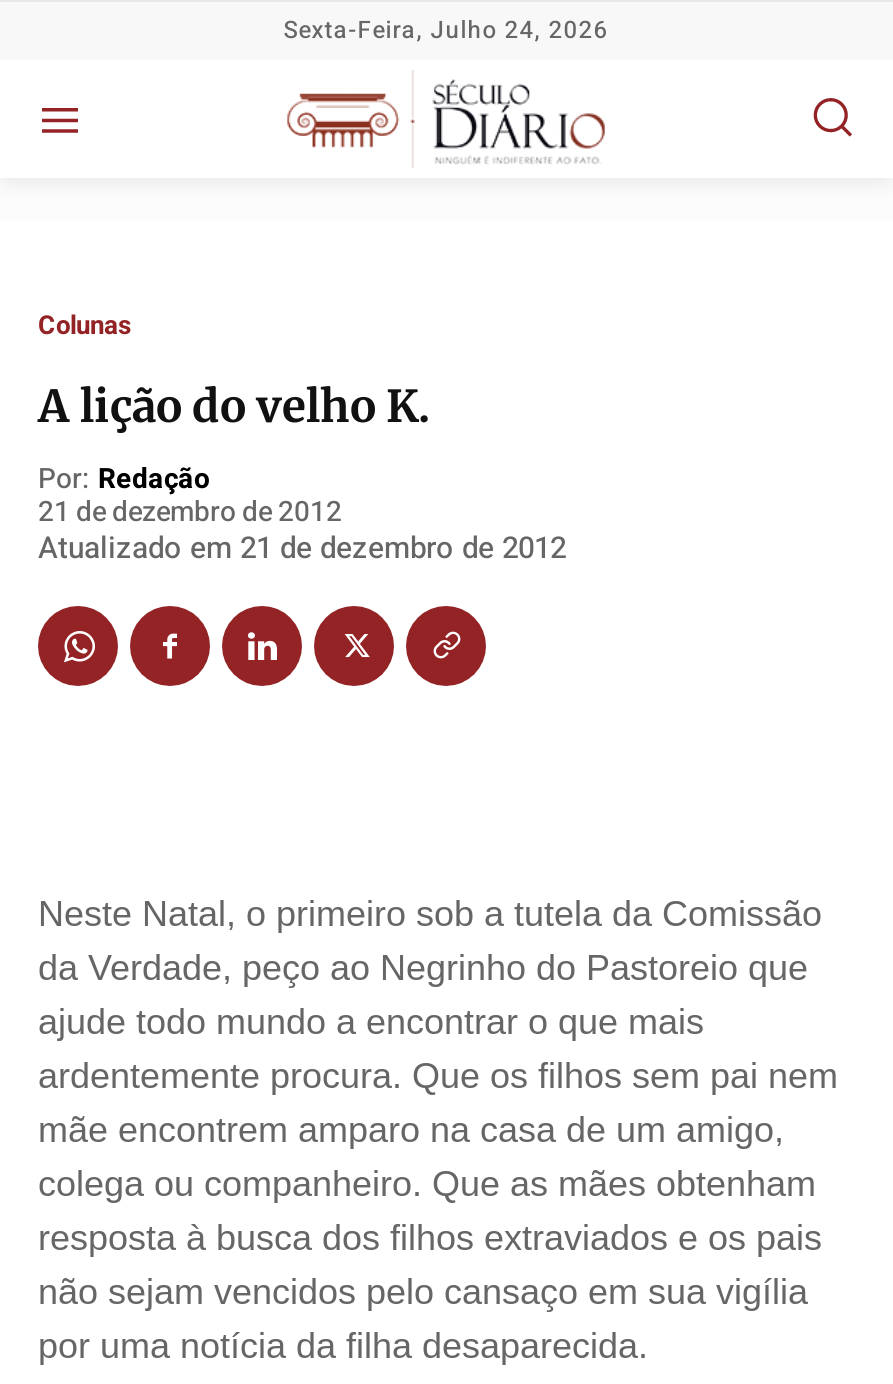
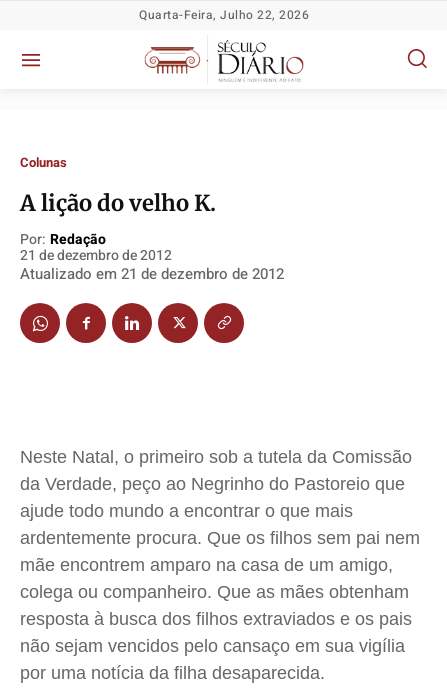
- Sexta-Feira, Julho 24, 2026
+ Quarta-Feira, Julho 22, 2026
